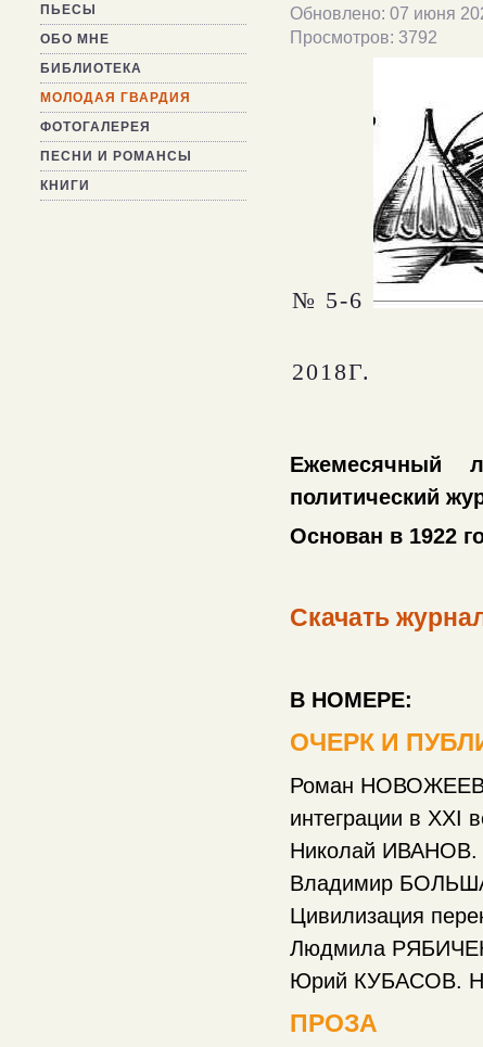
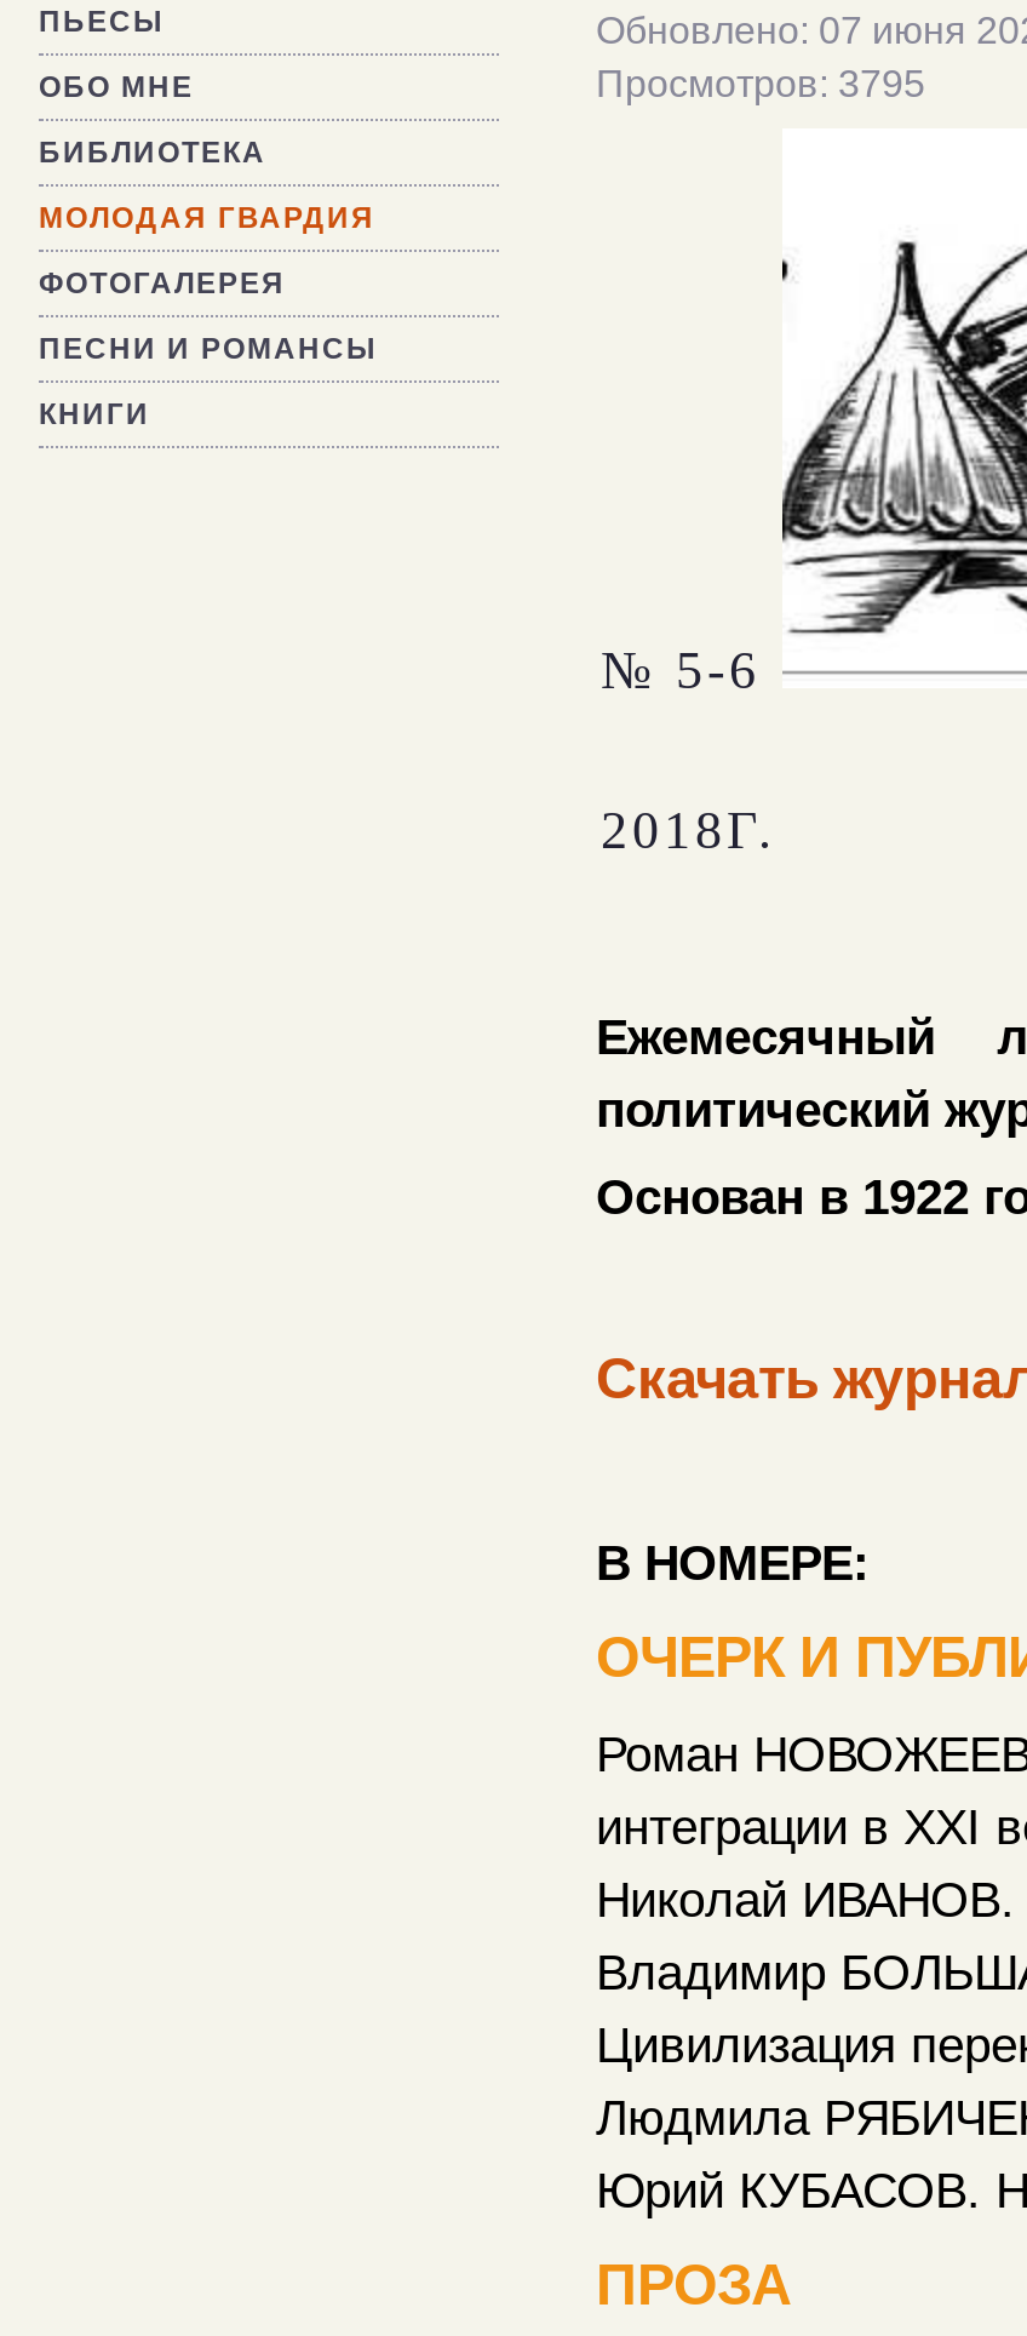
- Просмотров: 3792
+ Просмотров: 3795
